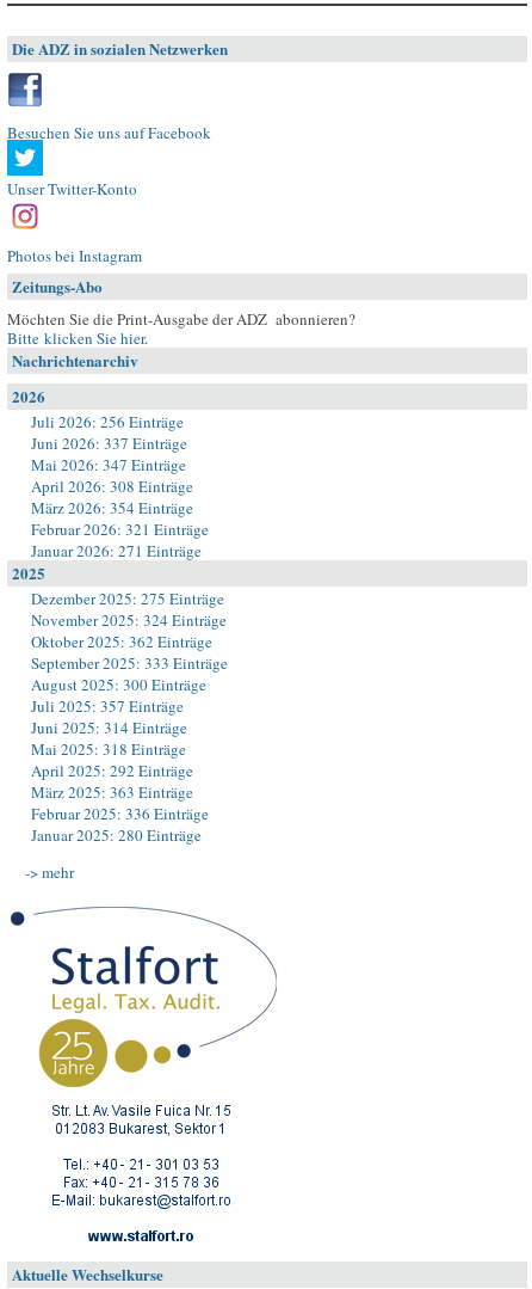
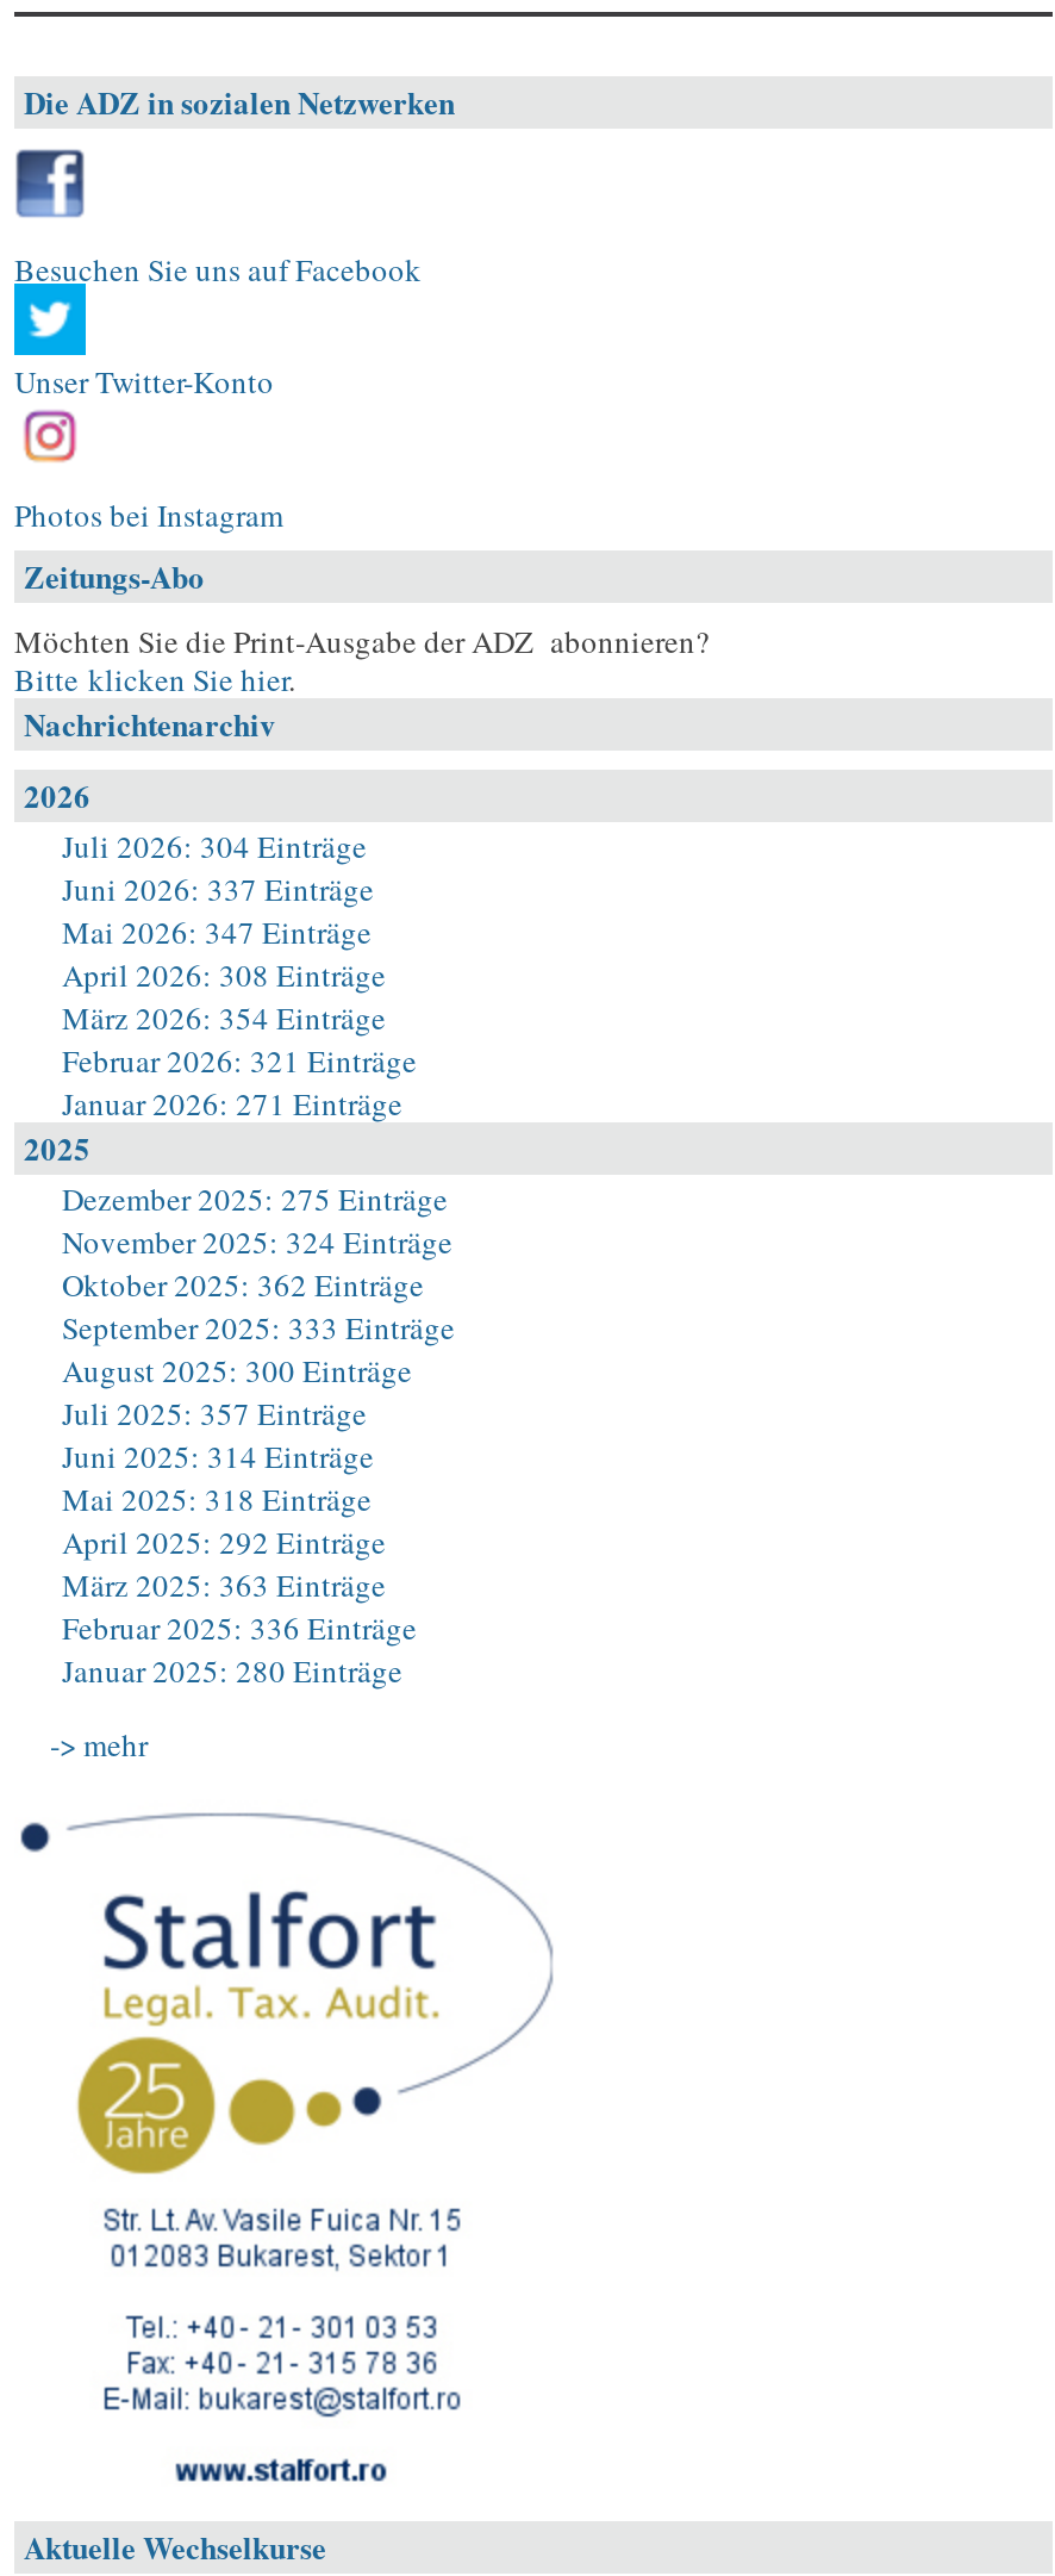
- Juli 2026: 256 Einträge
+ Juli 2026: 304 Einträge
